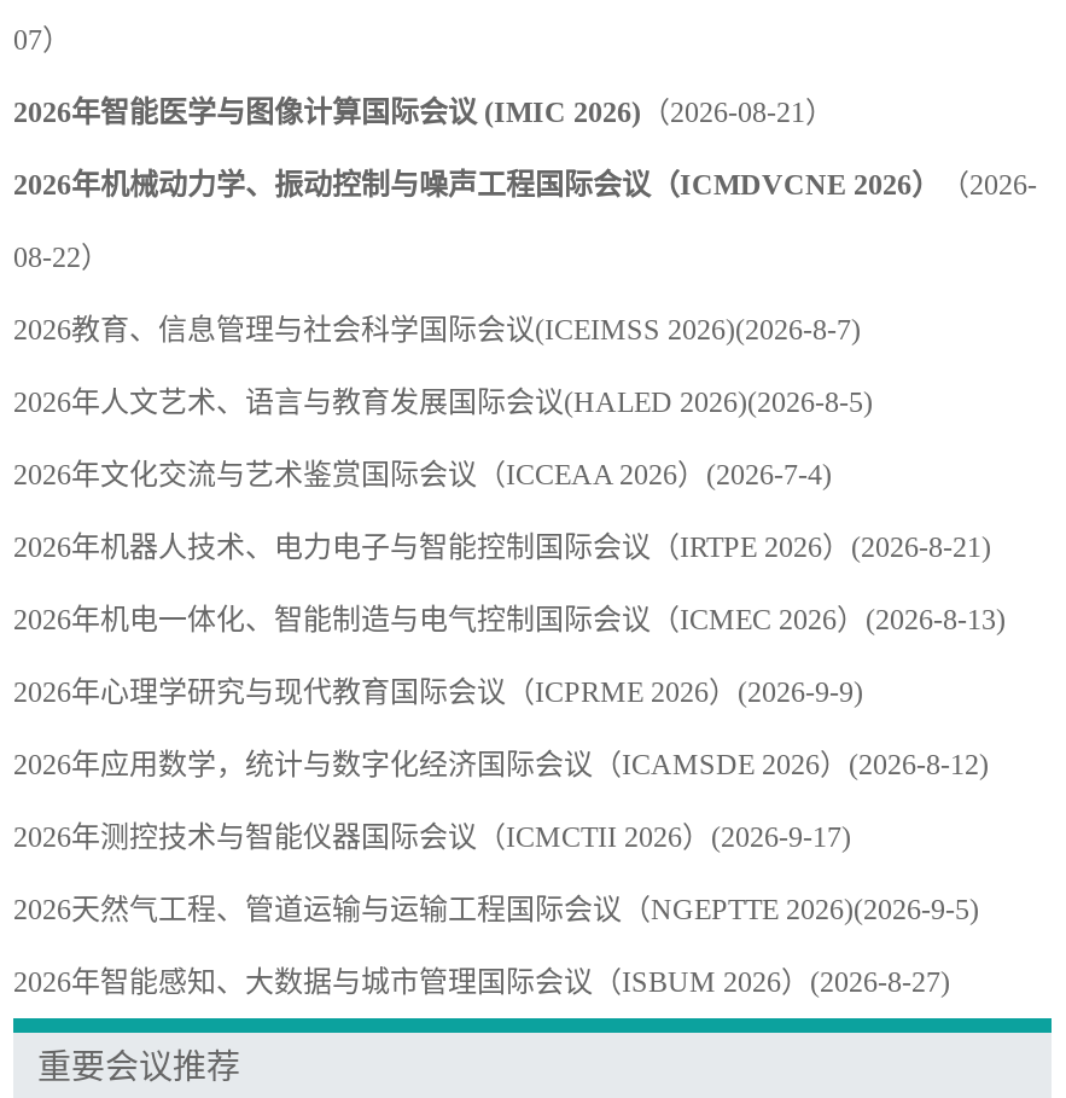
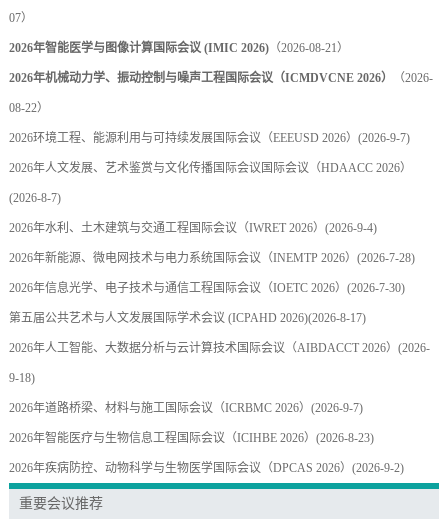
- 2026教育、信息管理与社会科学国际会议(ICEIMSS 2026)(2026-8-7)
- 2026年人文艺术、语言与教育发展国际会议(HALED 2026)(2026-8-5)
- 2026年文化交流与艺术鉴赏国际会议（ICCEAA 2026）(2026-7-4)
- 2026年机器人技术、电力电子与智能控制国际会议（IRTPE 2026）(2026-8-21)
- 2026年机电一体化、智能制造与电气控制国际会议（ICMEC 2026）(2026-8-13)
- 2026年心理学研究与现代教育国际会议（ICPRME 2026）(2026-9-9)
- 2026年应用数学，统计与数字化经济国际会议（ICAMSDE 2026）(2026-8-12)
- 2026年测控技术与智能仪器国际会议（ICMCTII 2026）(2026-9-17)
- 2026天然气工程、管道运输与运输工程国际会议（NGEPTTE 2026)(2026-9-5)
- 2026年智能感知、大数据与城市管理国际会议（ISBUM 2026）(2026-8-27)
+ 2026环境工程、能源利用与可持续发展国际会议（EEEUSD 2026）(2026-9-7)
+ 2026年人文发展、艺术鉴赏与文化传播国际会议国际会议（HDAACC 2026）
+ (2026-8-7)
+ 2026年水利、土木建筑与交通工程国际会议（IWRET 2026）(2026-9-4)
+ 2026年新能源、微电网技术与电力系统国际会议（INEMTP 2026）(2026-7-28)
+ 2026年信息光学、电子技术与通信工程国际会议（IOETC 2026）(2026-7-30)
+ 第五届公共艺术与人文发展国际学术会议 (ICPAHD 2026)(2026-8-17)
+ 2026年人工智能、大数据分析与云计算技术国际会议（AIBDACCT 2026）(2026-
+ 9-18)
+ 2026年道路桥梁、材料与施工国际会议（ICRBMC 2026）(2026-9-7)
+ 2026年智能医疗与生物信息工程国际会议（ICIHBE 2026）(2026-8-23)
+ 2026年疾病防控、动物科学与生物医学国际会议（DPCAS 2026）(2026-9-2)
